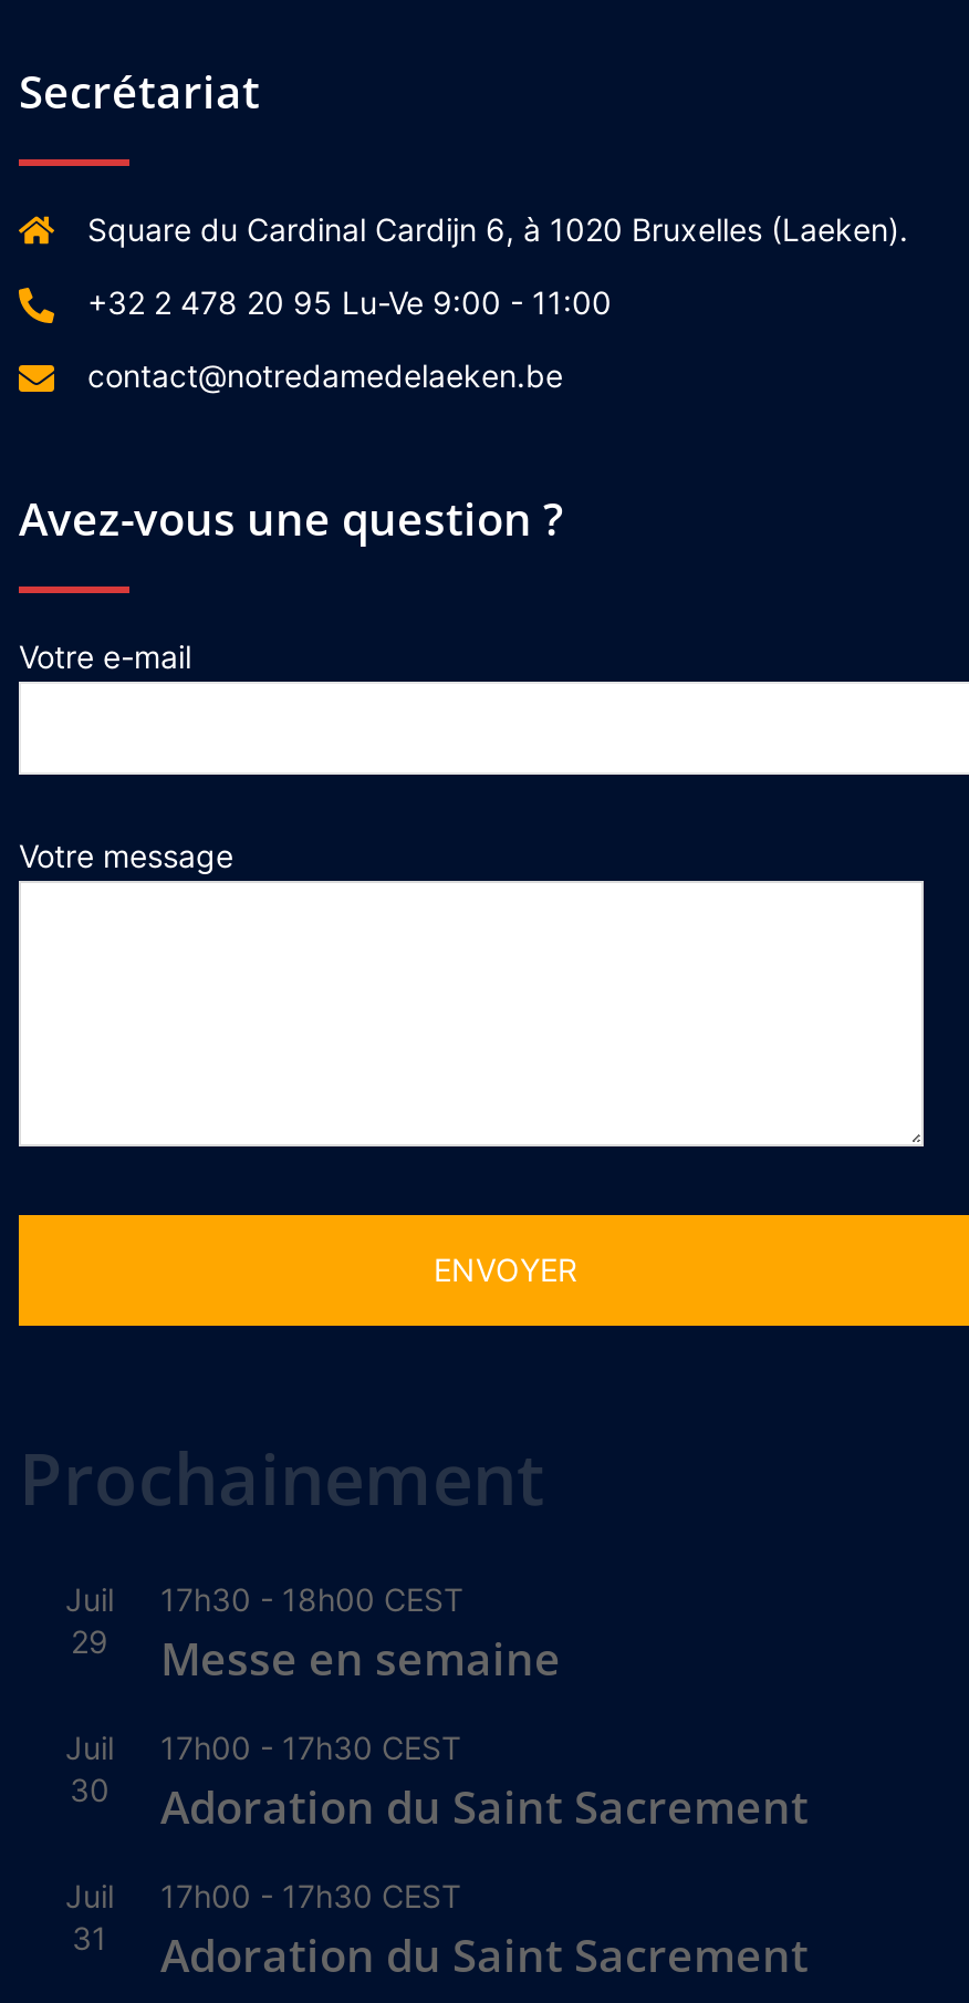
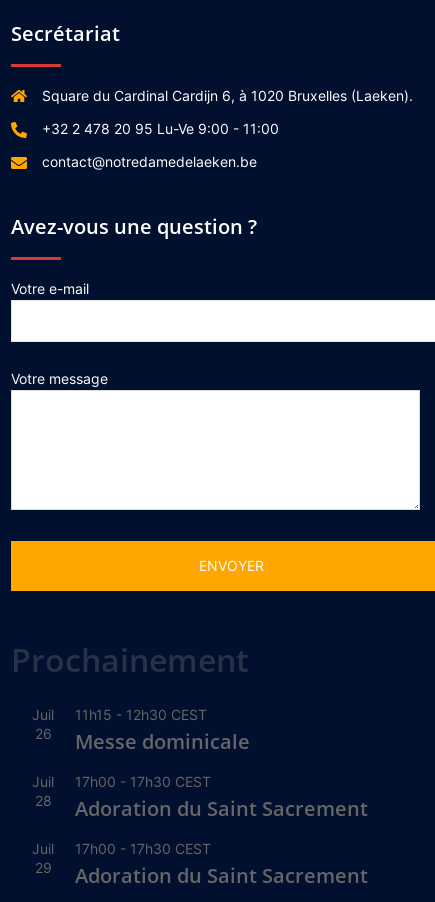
- 17h30 - 18h00 CEST
- Messe en semaine
+ 11h15 - 12h30 CEST
+ Messe dominicale

- 29
+ 26

- 30 Adoration du Saint Sacrement
+ 28 Adoration du Saint Sacrement

- 31 Adoration du Saint Sacrement
+ 29 Adoration du Saint Sacrement
